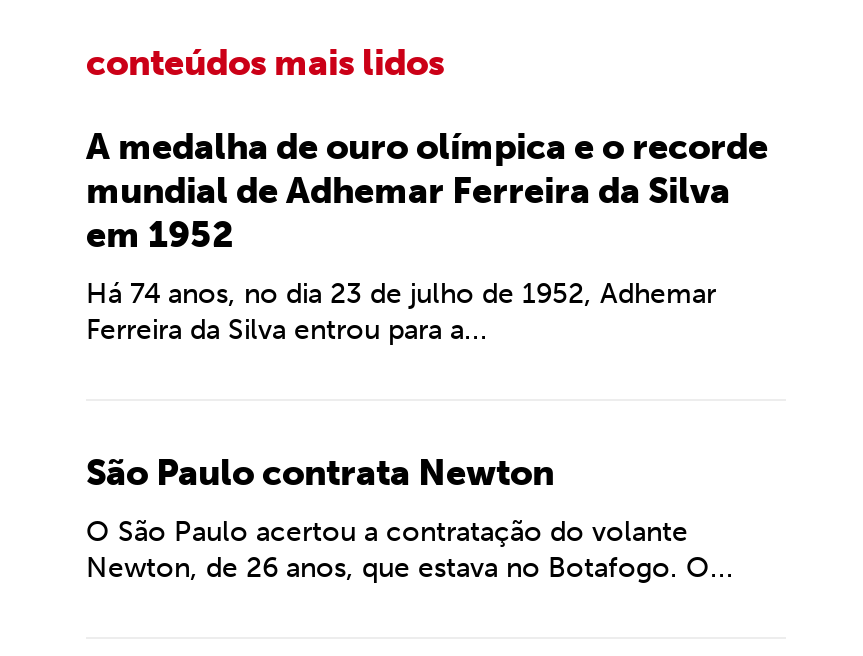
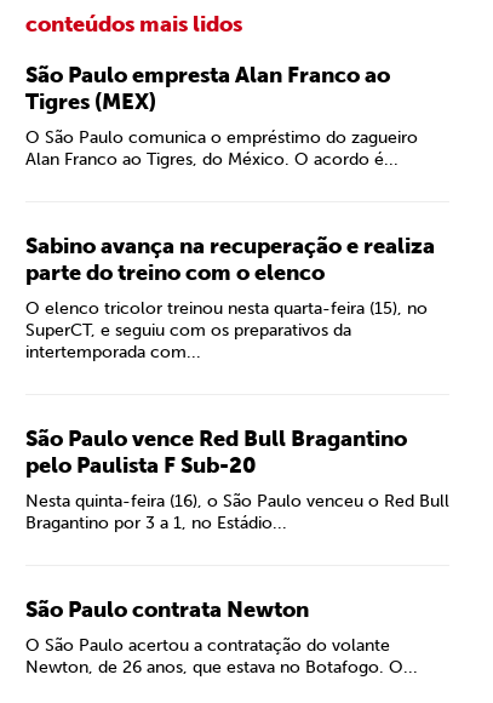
- A medalha de ouro olímpica e o recorde
- mundial de Adhemar Ferreira da Silva
- em 1952
- Há 74 anos, no dia 23 de julho de 1952, Adhemar
- Ferreira da Silva entrou para a...
+ São Paulo empresta Alan Franco ao
+ Tigres (MEX)
+ O São Paulo comunica o empréstimo do zagueiro
+ Alan Franco ao Tigres, do México. O acordo é...
+ Sabino avança na recuperação e realiza
+ parte do treino com o elenco
+ O elenco tricolor treinou nesta quarta-feira (15), no
+ SuperCT, e seguiu com os preparativos da
+ intertemporada com...
+ São Paulo vence Red Bull Bragantino
+ pelo Paulista F Sub-20
+ Nesta quinta-feira (16), o São Paulo venceu o Red Bull
+ Bragantino por 3 a 1, no Estádio...
